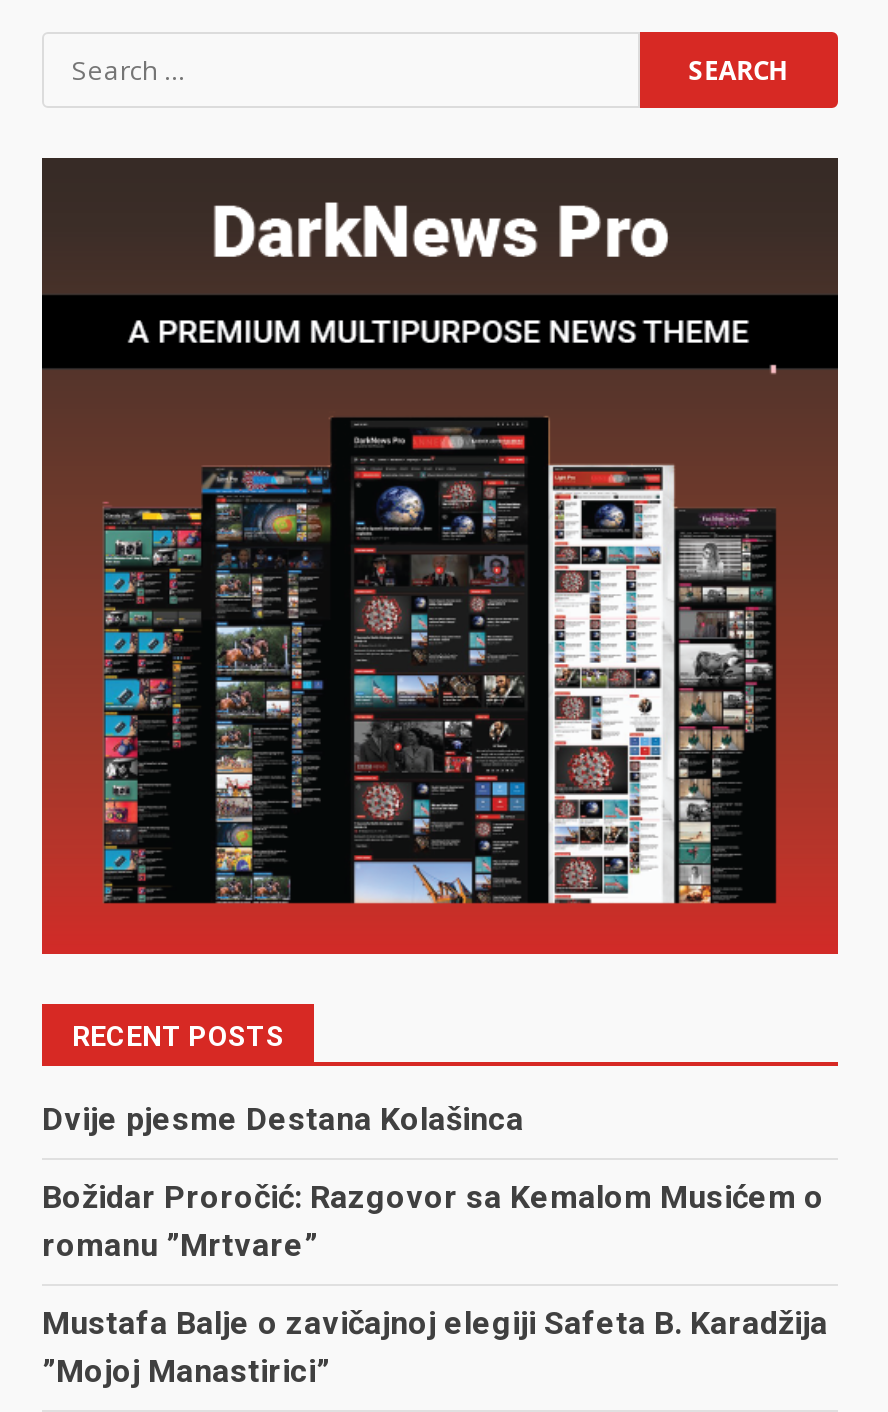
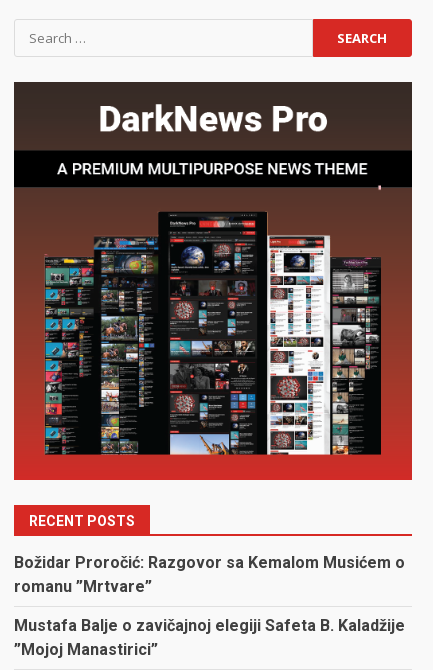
- Dvije pjesme Destana Kolašinca

- Mustafa Balje o zavičajnoj elegiji Safeta B. Karadžija
+ Mustafa Balje o zavičajnoj elegiji Safeta B. Kaladžije
